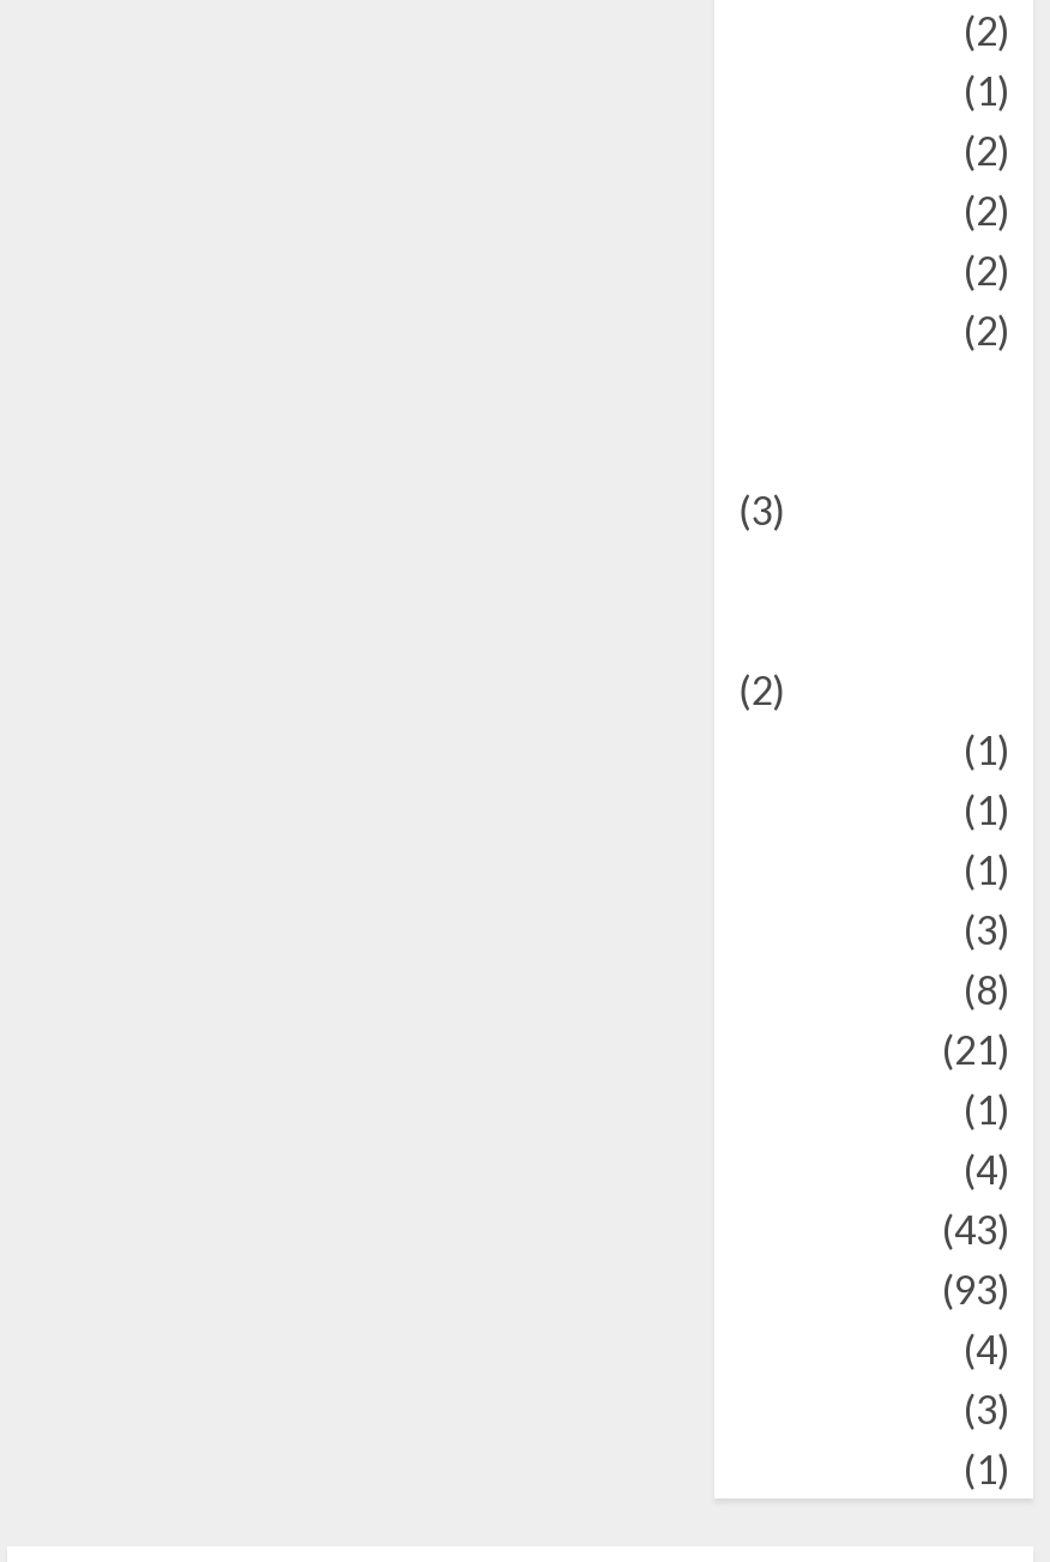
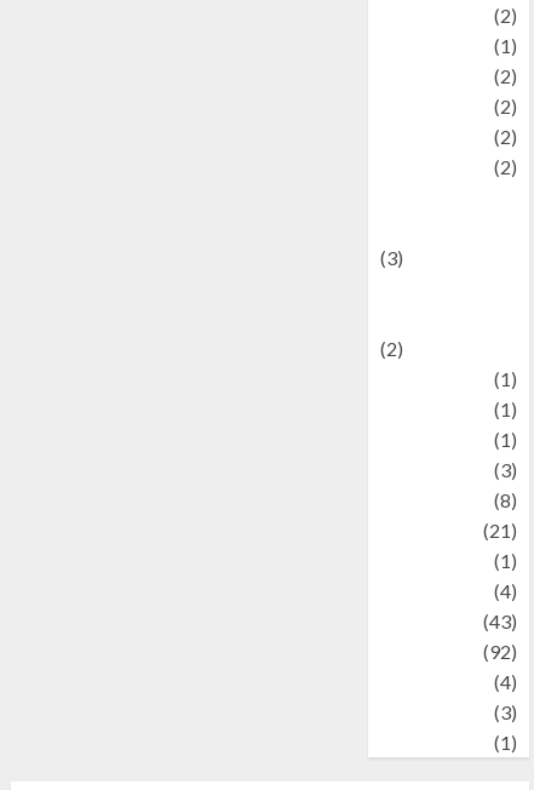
- (93)
+ (92)
